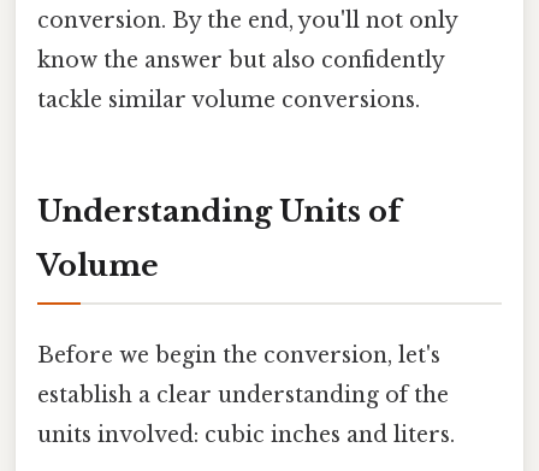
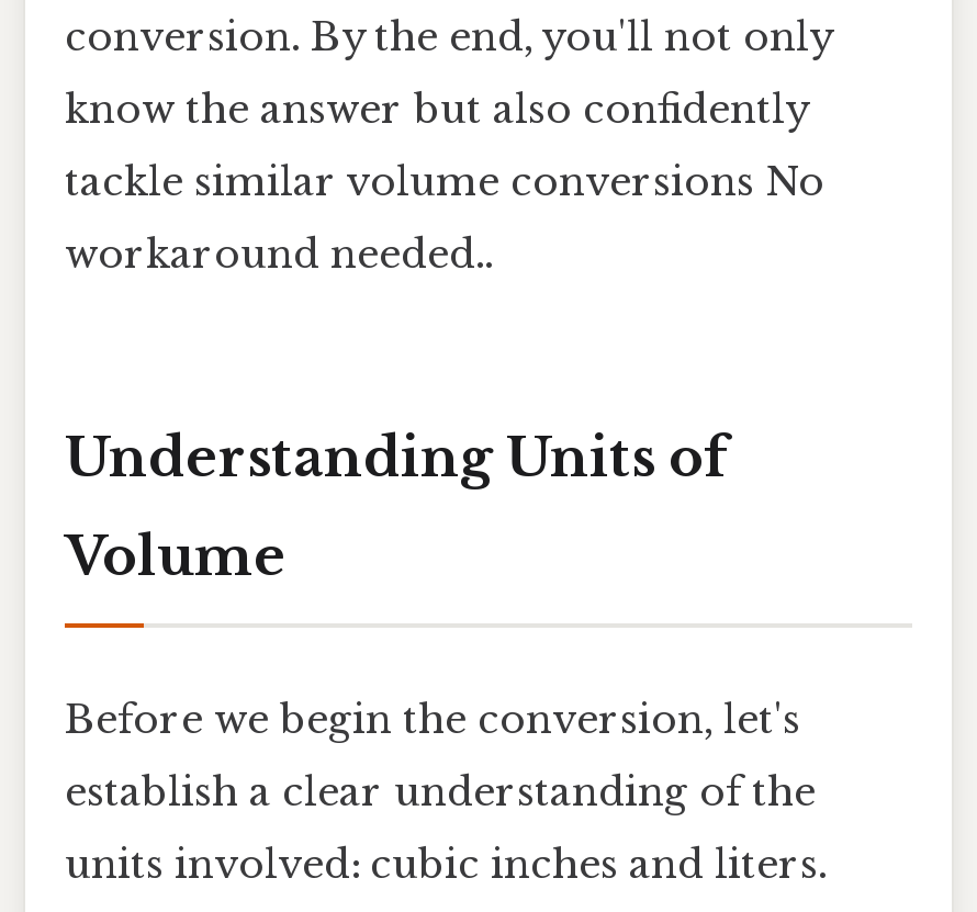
- tackle similar volume conversions.
+ tackle similar volume conversions No
+ workaround needed..
